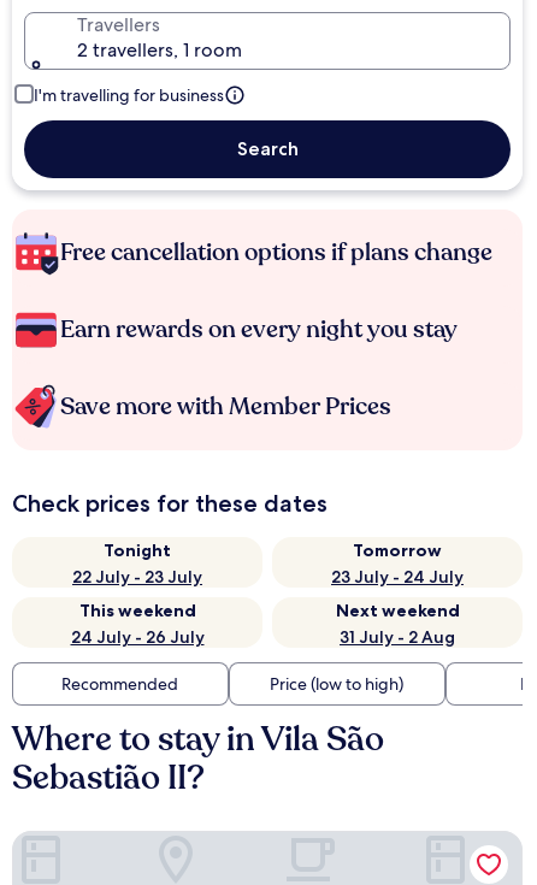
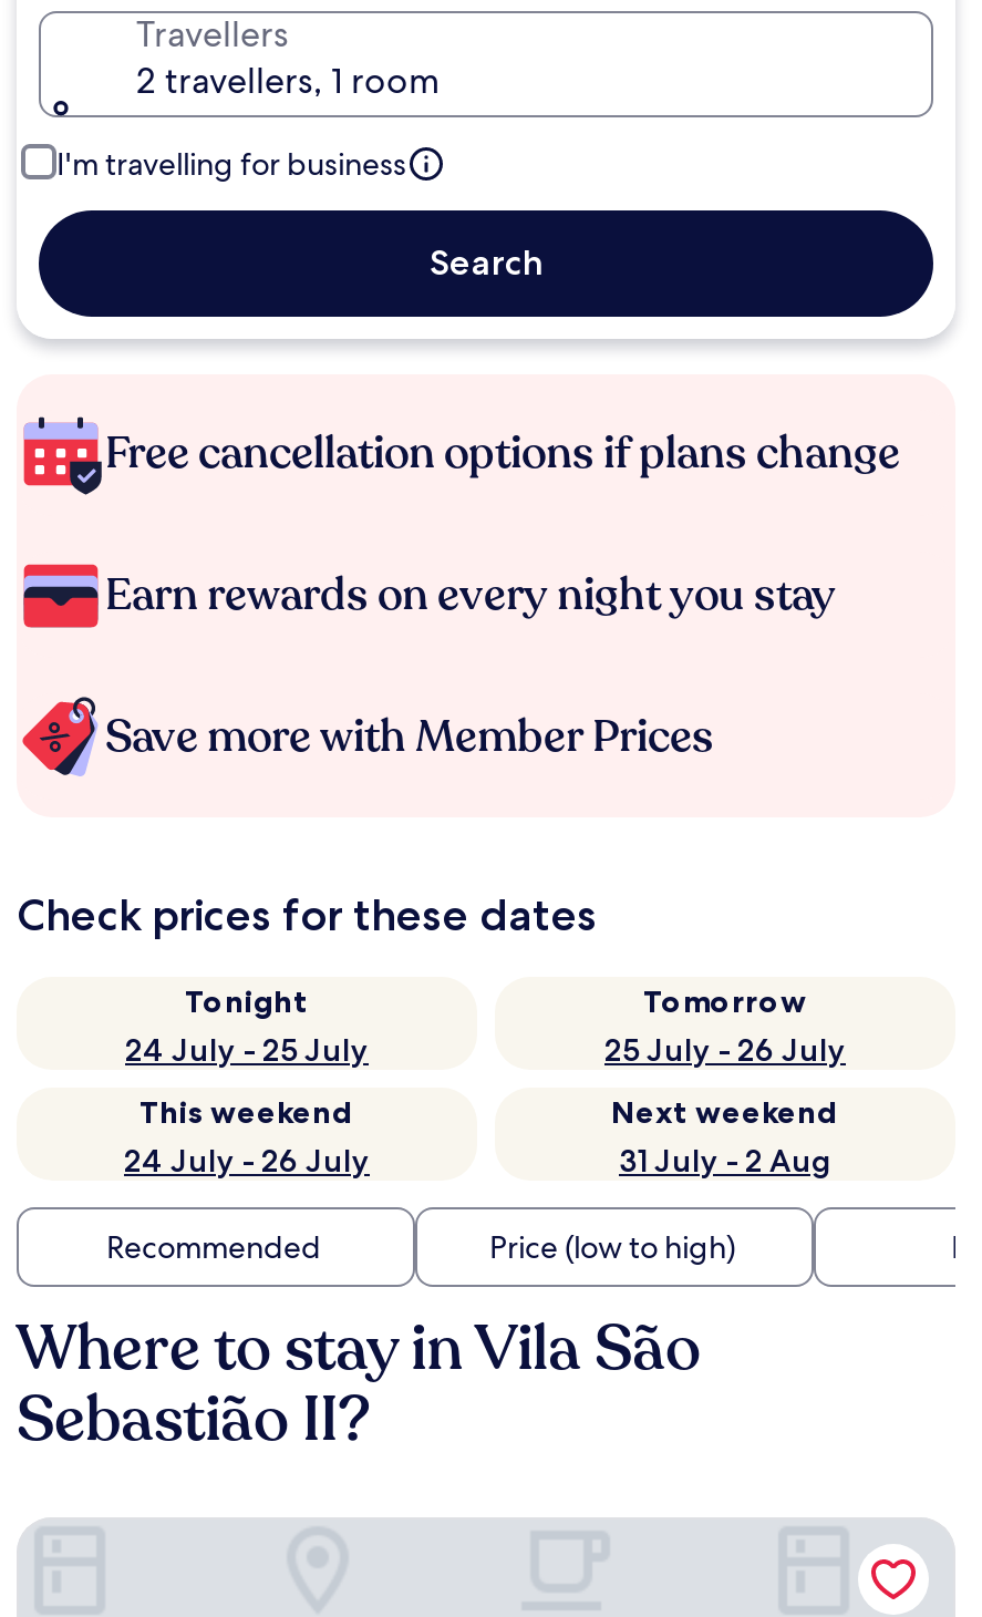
- 22 July - 23 July
+ 24 July - 25 July

- 23 July - 24 July
+ 25 July - 26 July
